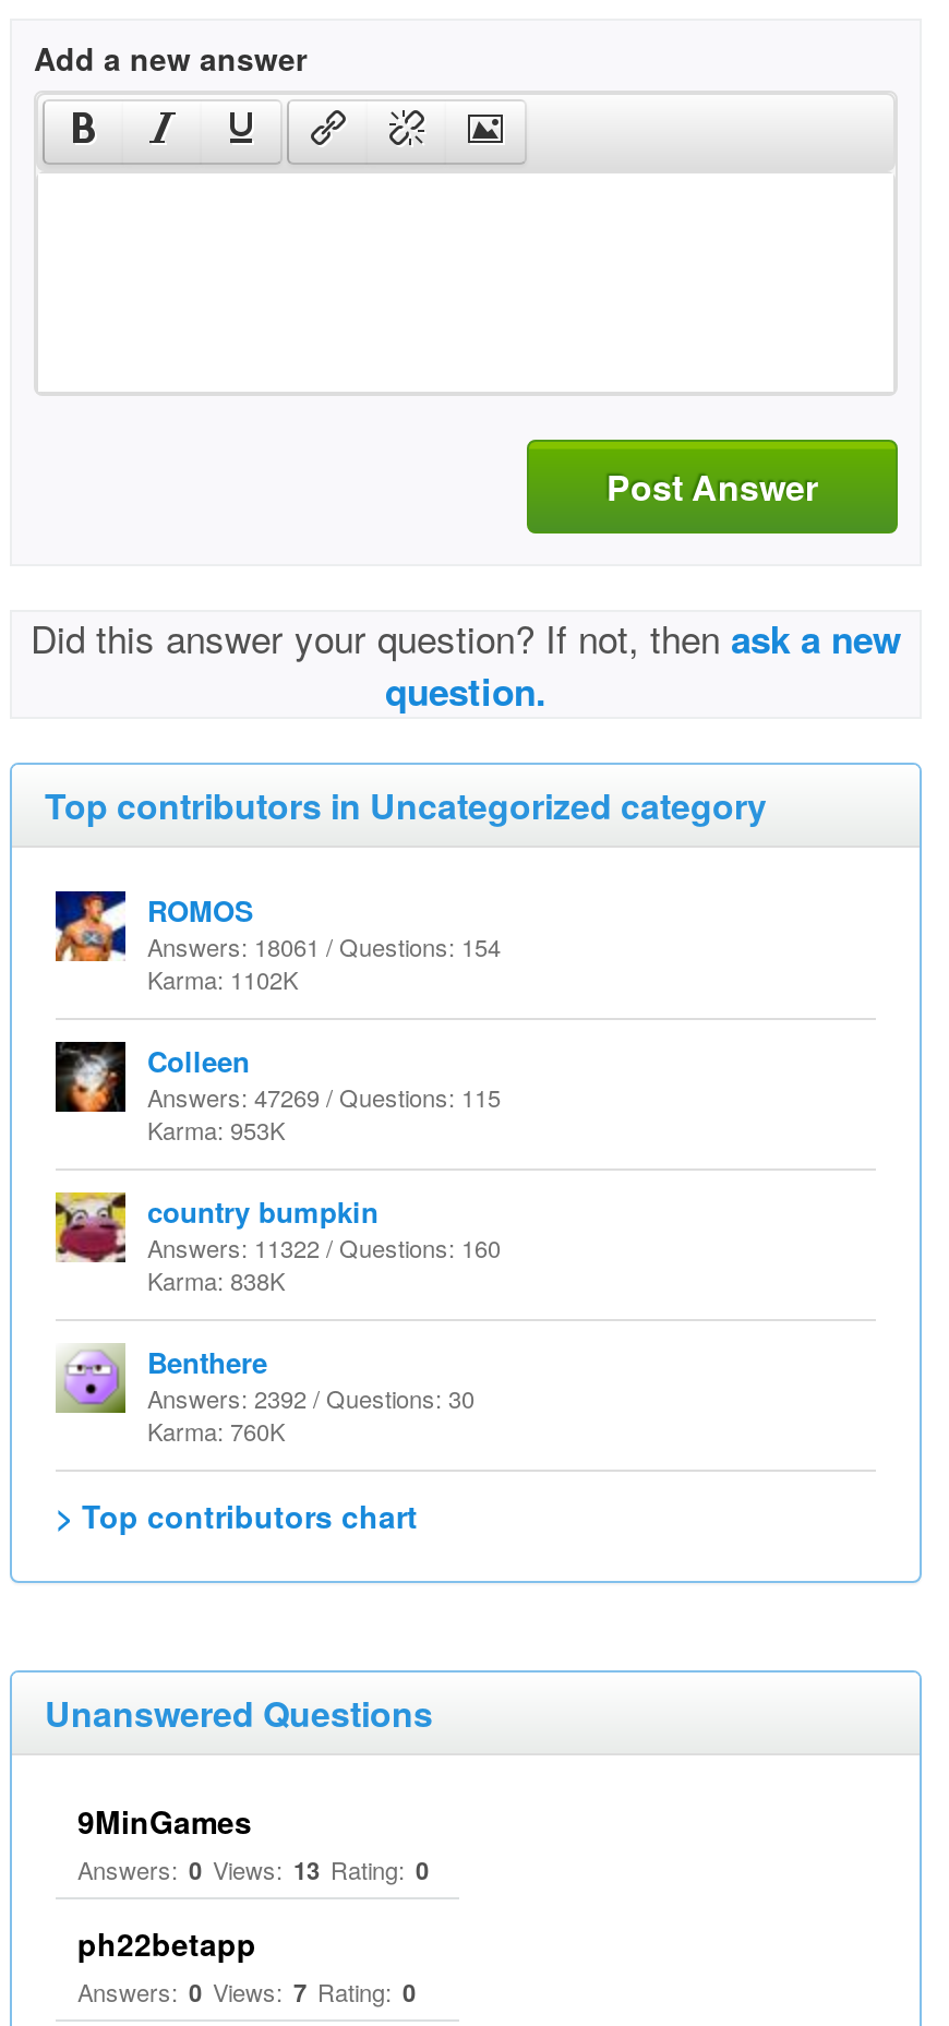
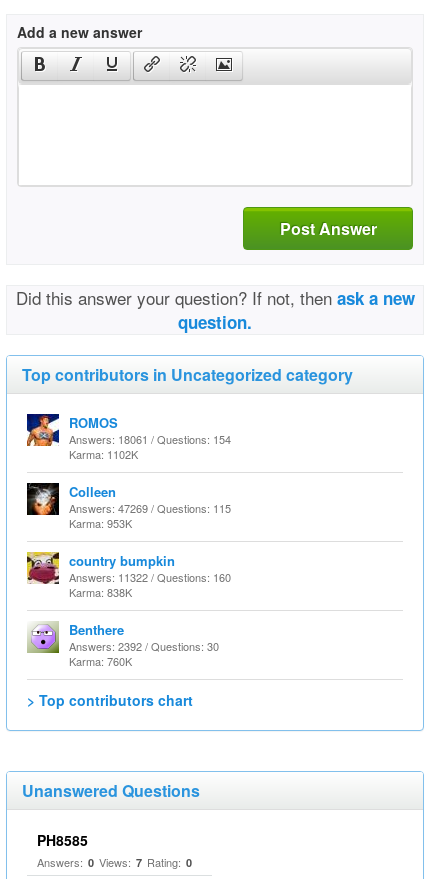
- 9MinGames
- Answers: 0 Views: 13 Rating: 0
- ph22betapp
+ PH8585
